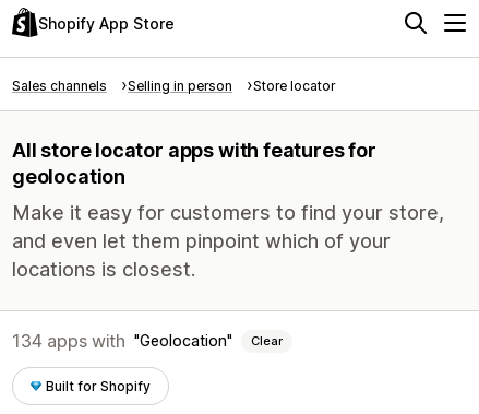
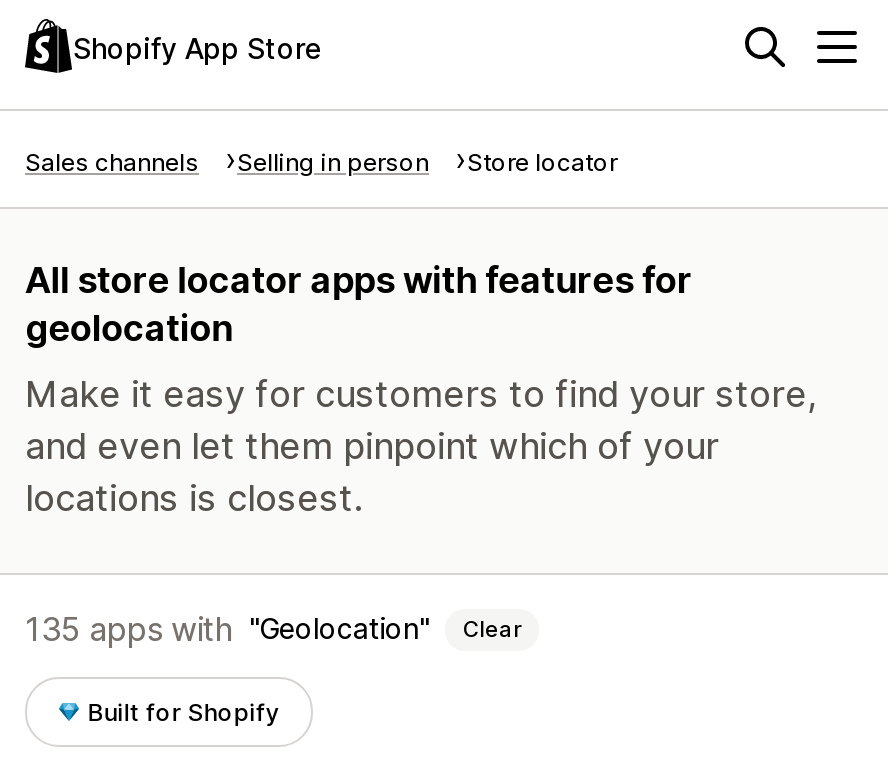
- 134 apps with Geolocation Clear
+ 135 apps with Geolocation Clear
